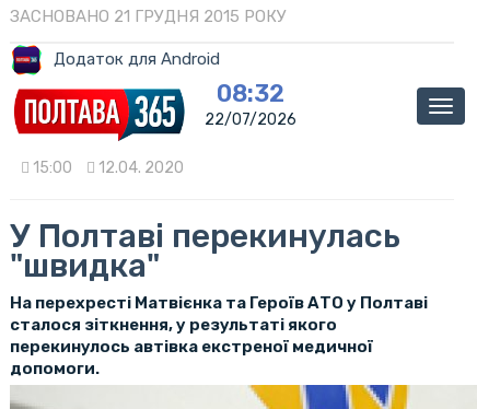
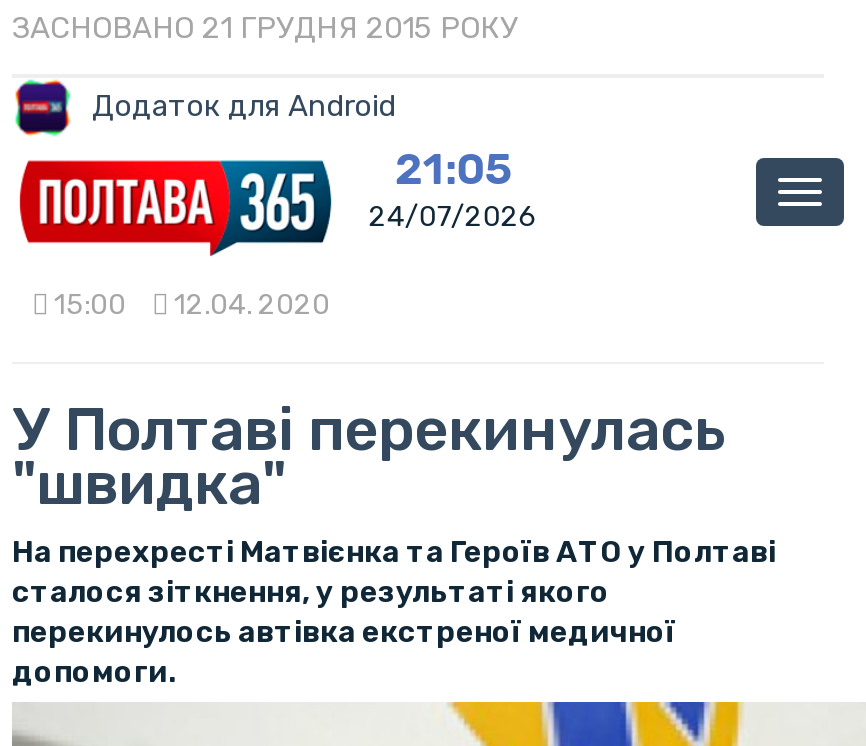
- 08:32
+ 21:05

- 22/07/2026
+ 24/07/2026
